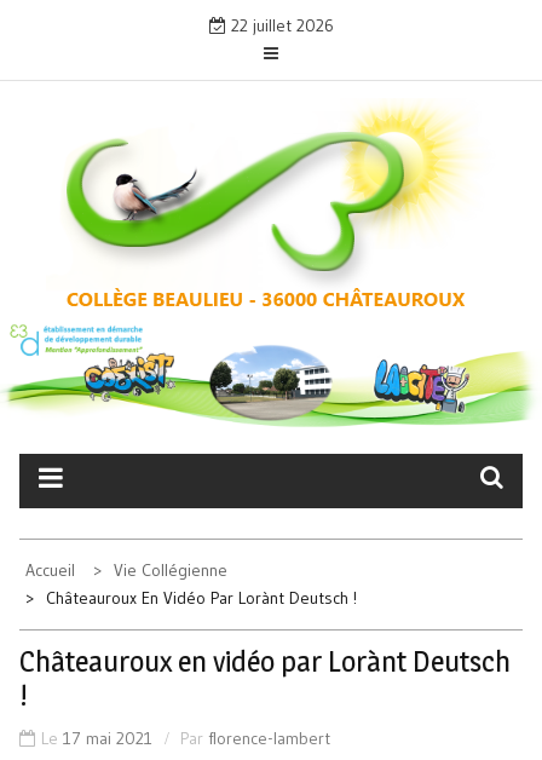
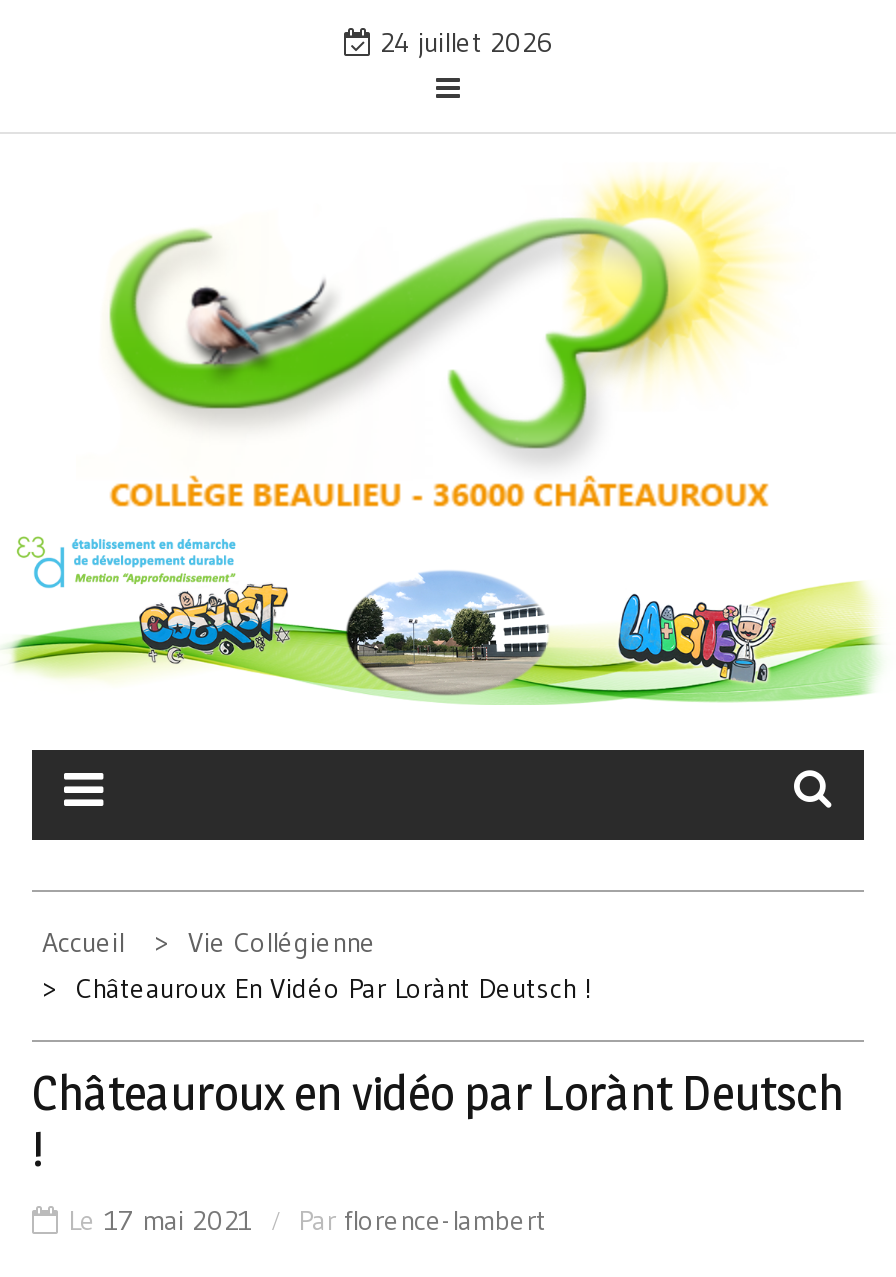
- 22 juillet 2026
+ 24 juillet 2026
